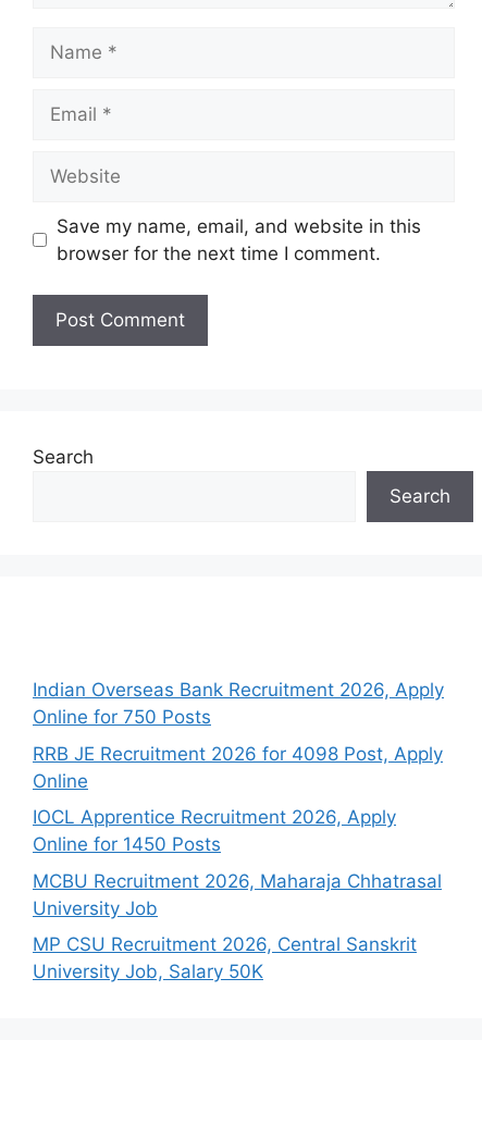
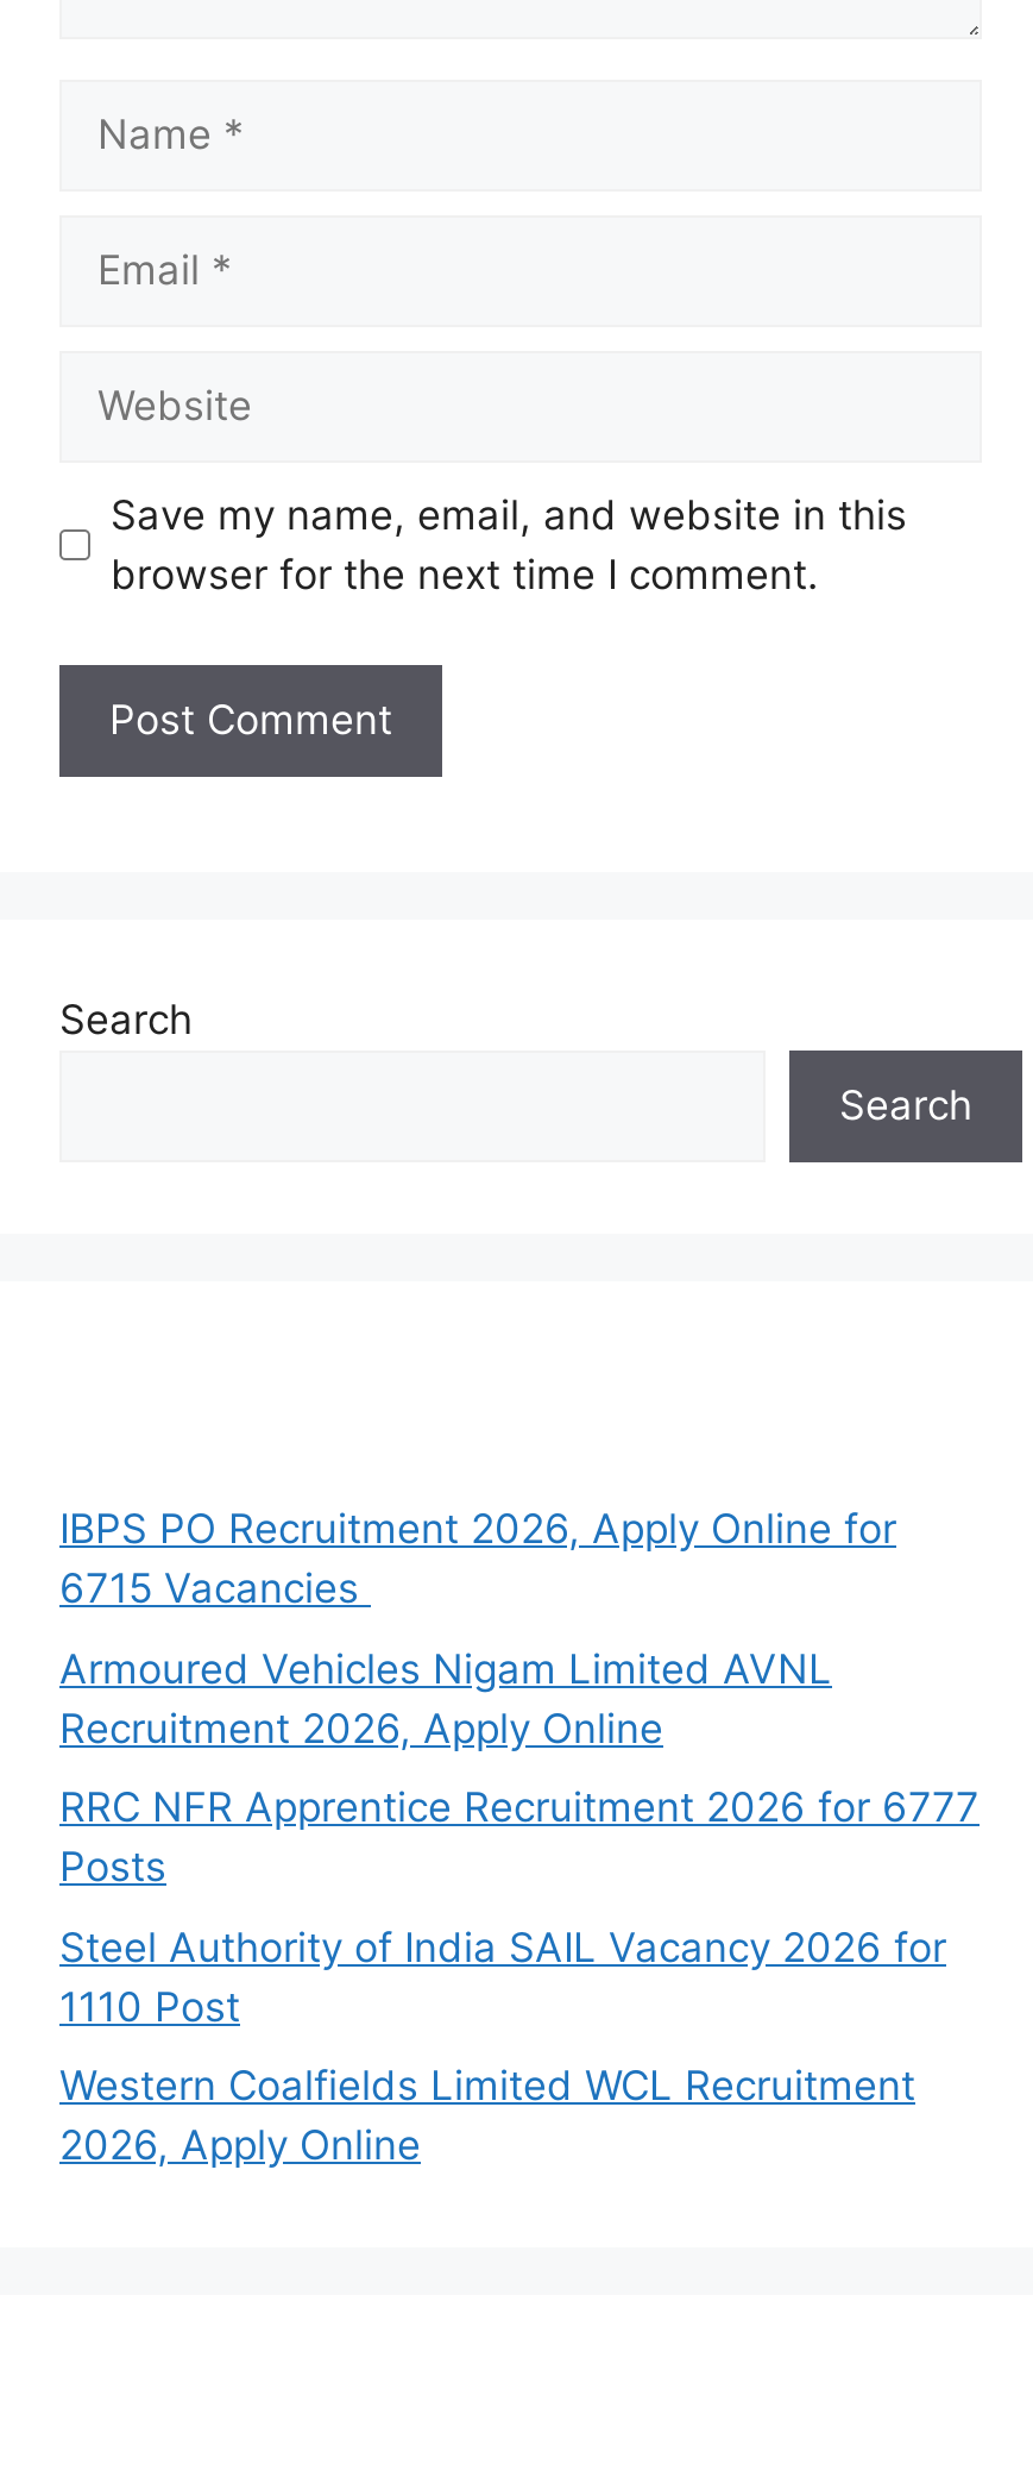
- Indian Overseas Bank Recruitment 2026, Apply
- Online for 750 Posts
+ IBPS PO Recruitment 2026, Apply Online for
+ 6715 Vacancies

- RRB JE Recruitment 2026 for 4098 Post, Apply
- Online
+ Armoured Vehicles Nigam Limited AVNL
+ Recruitment 2026, Apply Online

- IOCL Apprentice Recruitment 2026, Apply
- Online for 1450 Posts
+ RRC NFR Apprentice Recruitment 2026 for 6777
+ Posts

- MCBU Recruitment 2026, Maharaja Chhatrasal
- University Job
+ Steel Authority of India SAIL Vacancy 2026 for
+ 1110 Post

- MP CSU Recruitment 2026, Central Sanskrit
- University Job, Salary 50K
+ Western Coalfields Limited WCL Recruitment
+ 2026, Apply Online
